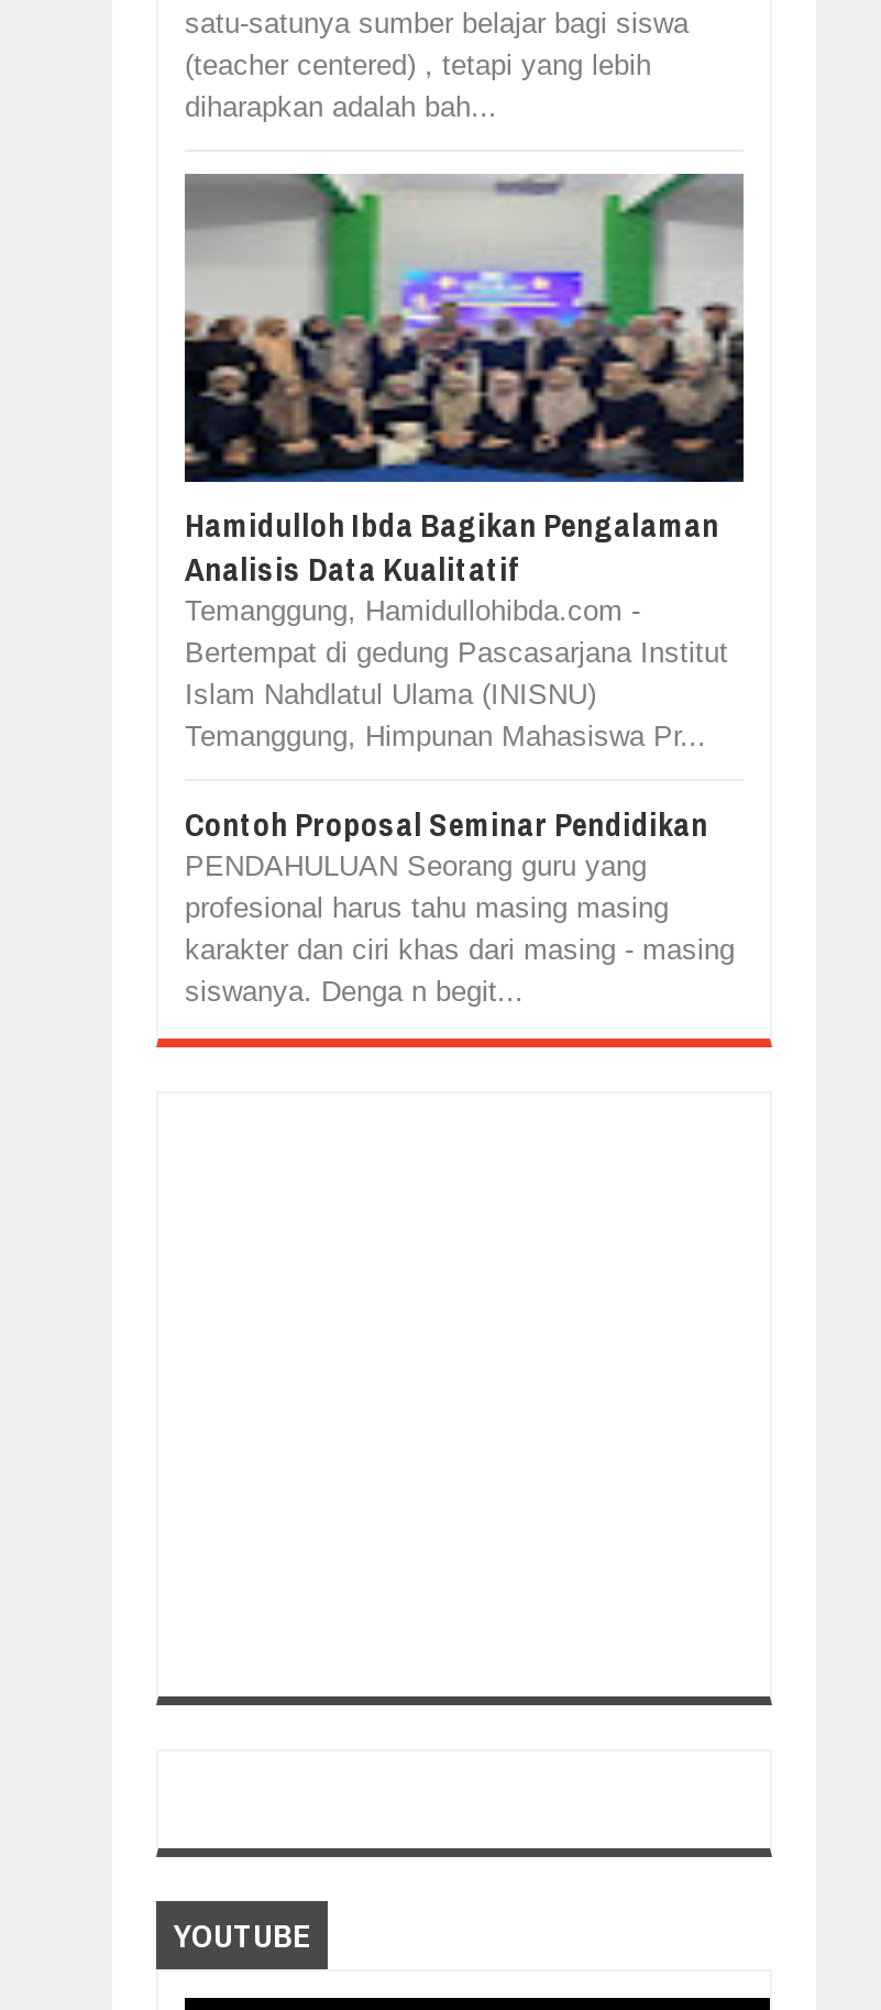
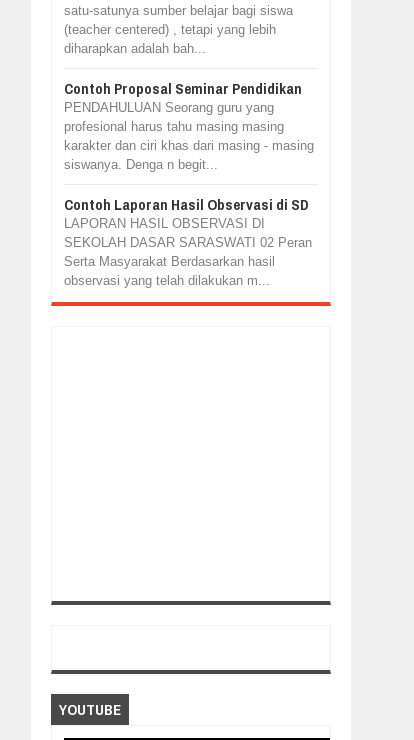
- [image]

- Hamidulloh Ibda Bagikan Pengalaman
- Analisis Data Kualitatif
- Temanggung, Hamidullohibda.com -
- Bertempat di gedung Pascasarjana Institut
- Islam Nahdlatul Ulama (INISNU)
- Temanggung, Himpunan Mahasiswa Pr...

moved up: Contoh Proposal Seminar Pendidikan | PENDAHULUAN Seorang guru yang | profesional harus tahu masing masing | karakter dan ciri khas dari masing - masing | siswanya. Denga n begit...

+ Contoh Laporan Hasil Observasi di SD
+ LAPORAN HASIL OBSERVASI DI
+ SEKOLAH DASAR SARASWATI 02 Peran
+ Serta Masyarakat Berdasarkan hasil
+ observasi yang telah dilakukan m...
